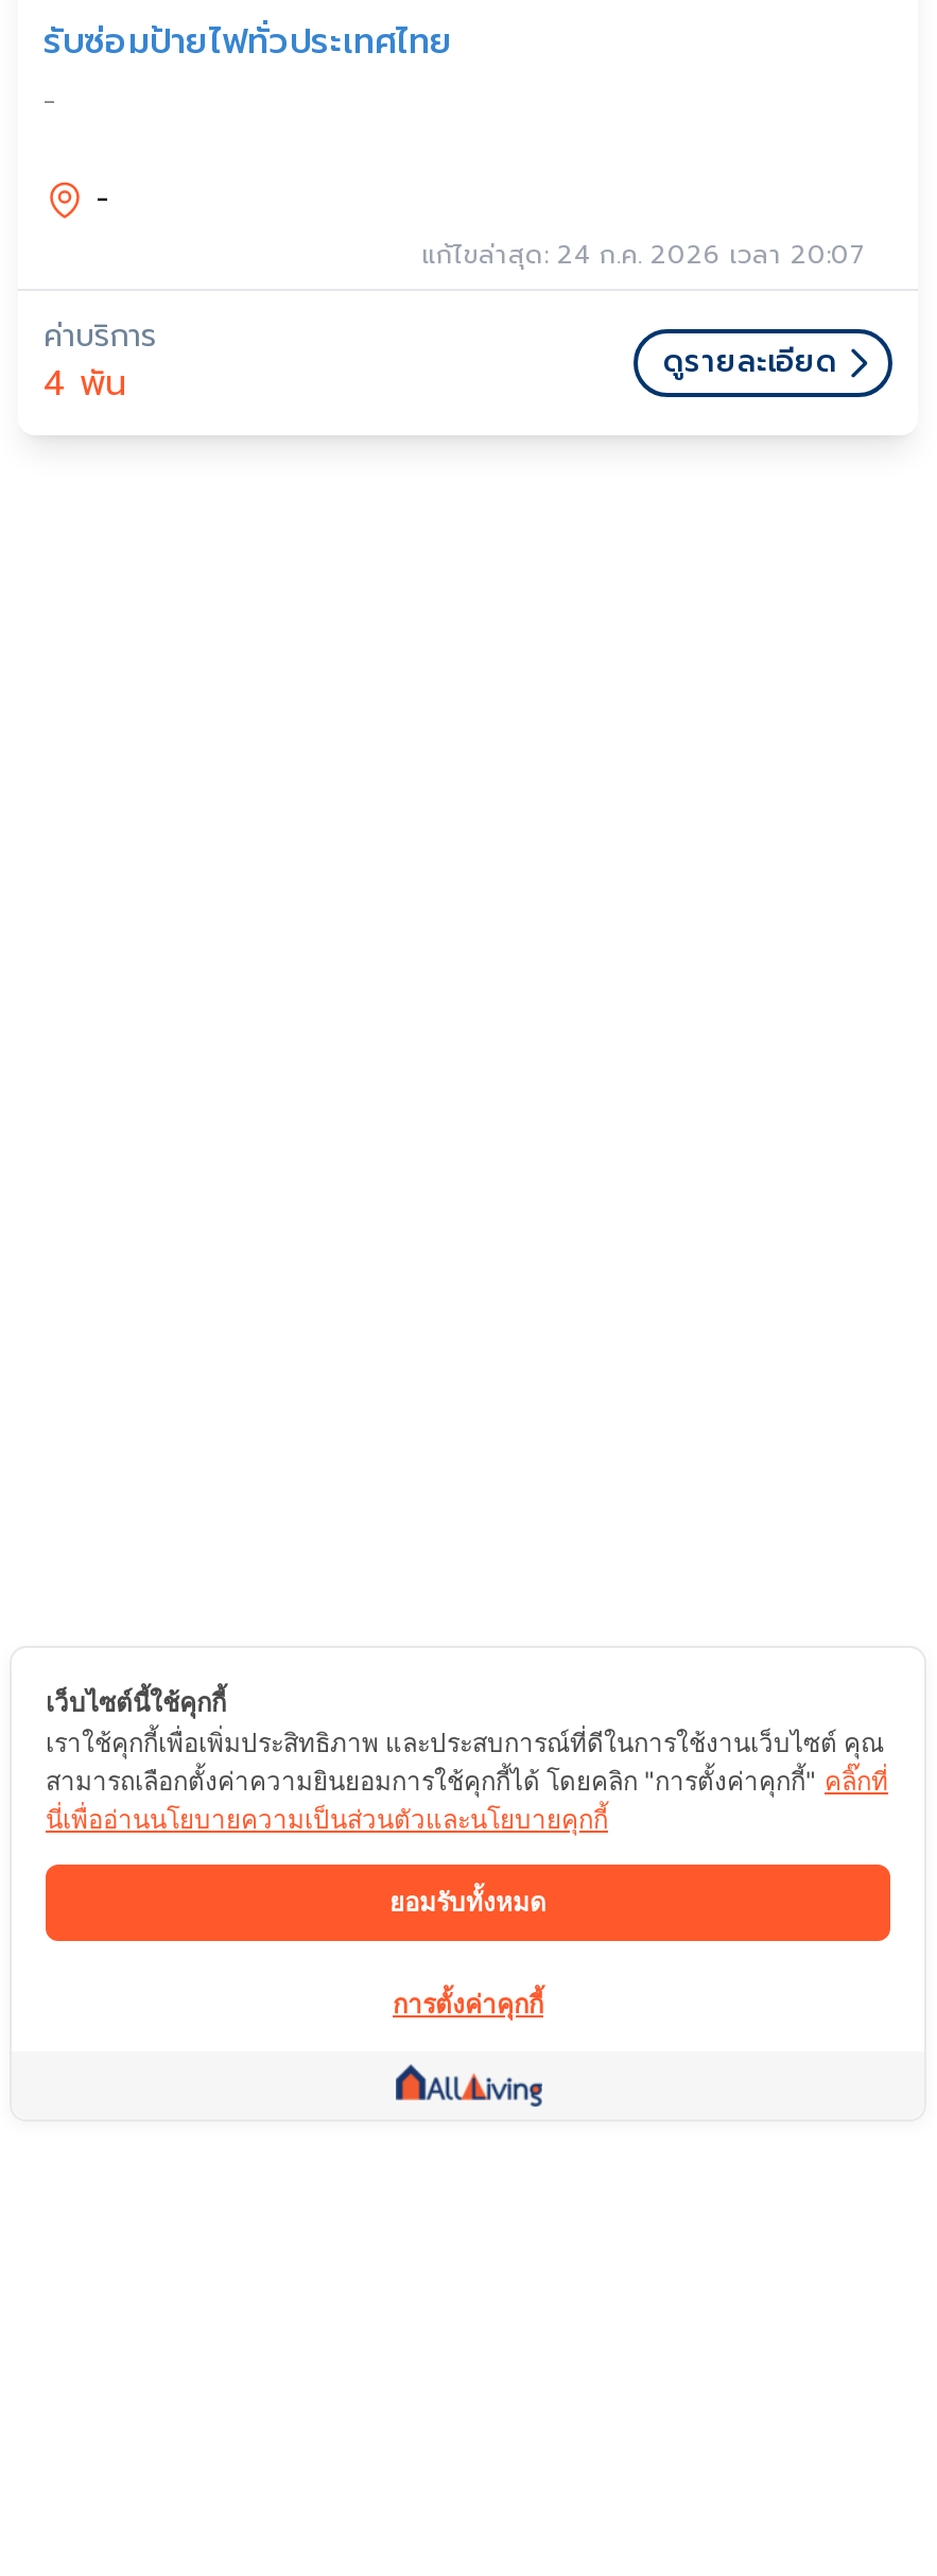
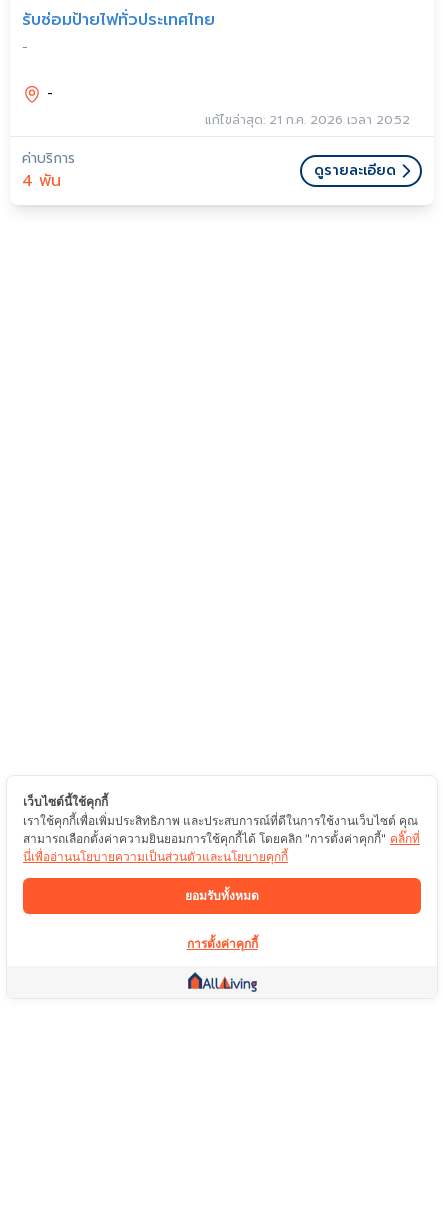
- แก้ไขล่าสุด: 24 ก.ค. 2026 เวลา 20:07
+ แก้ไขล่าสุด: 21 ก.ค. 2026 เวลา 20:52
